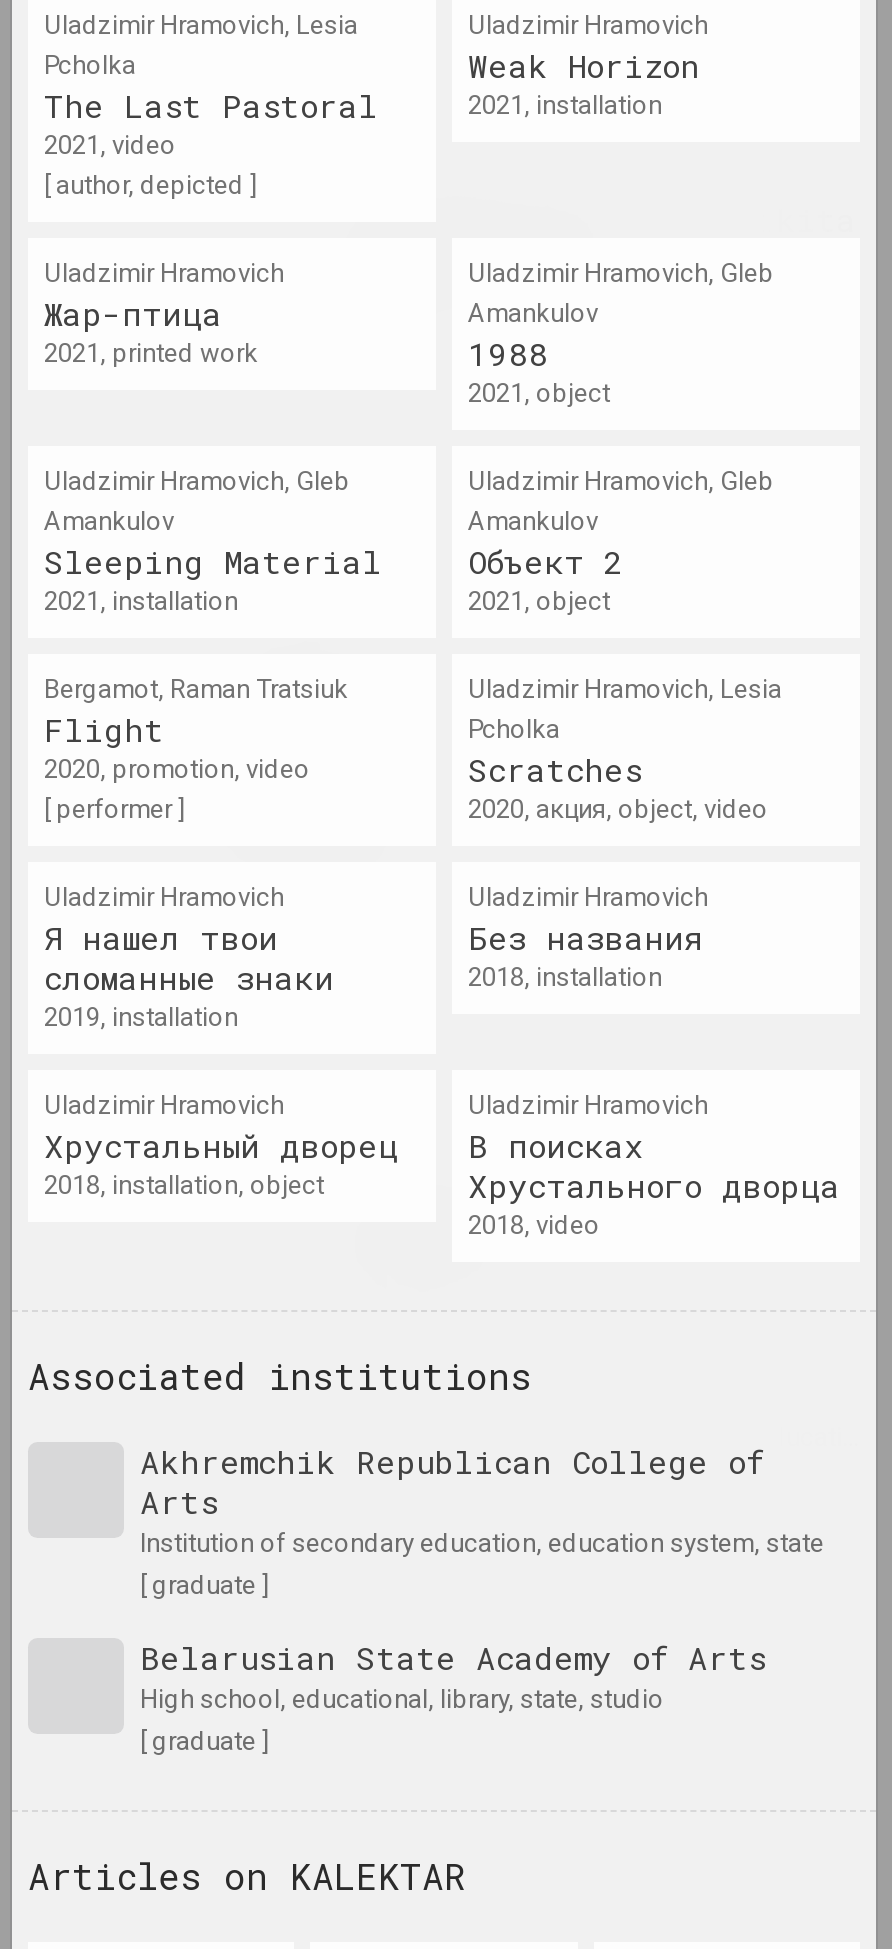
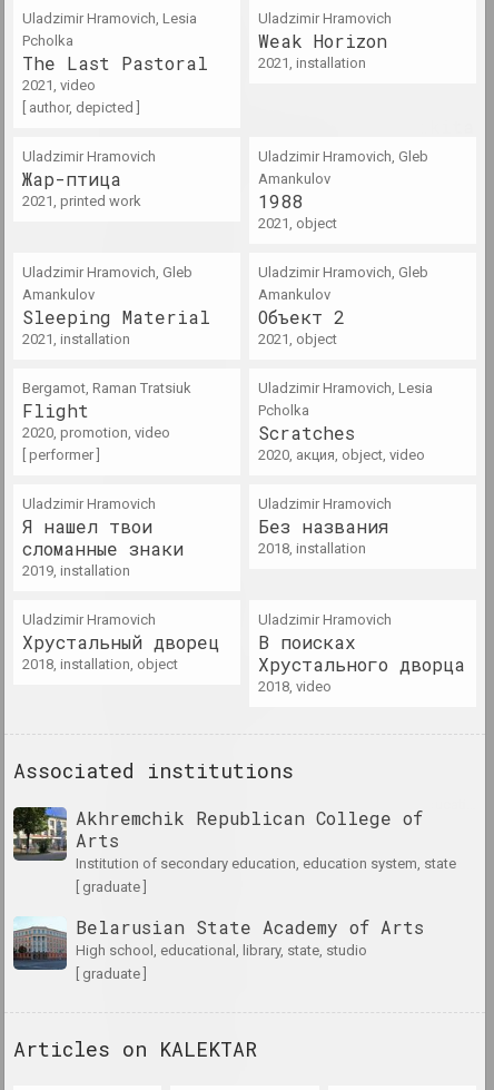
+ [image]

+ [image]
